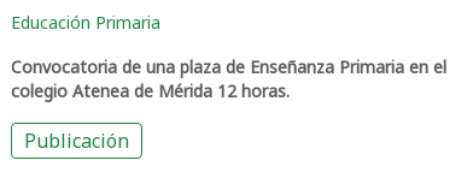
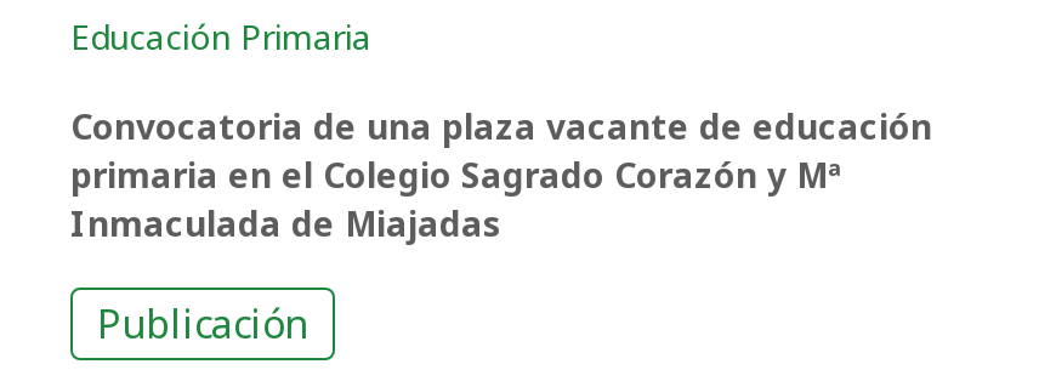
- Convocatoria de una plaza de Enseñanza Primaria en el
- colegio Atenea de Mérida 12 horas.
+ Convocatoria de una plaza vacante de educación
+ primaria en el Colegio Sagrado Corazón y Mª
+ Inmaculada de Miajadas
